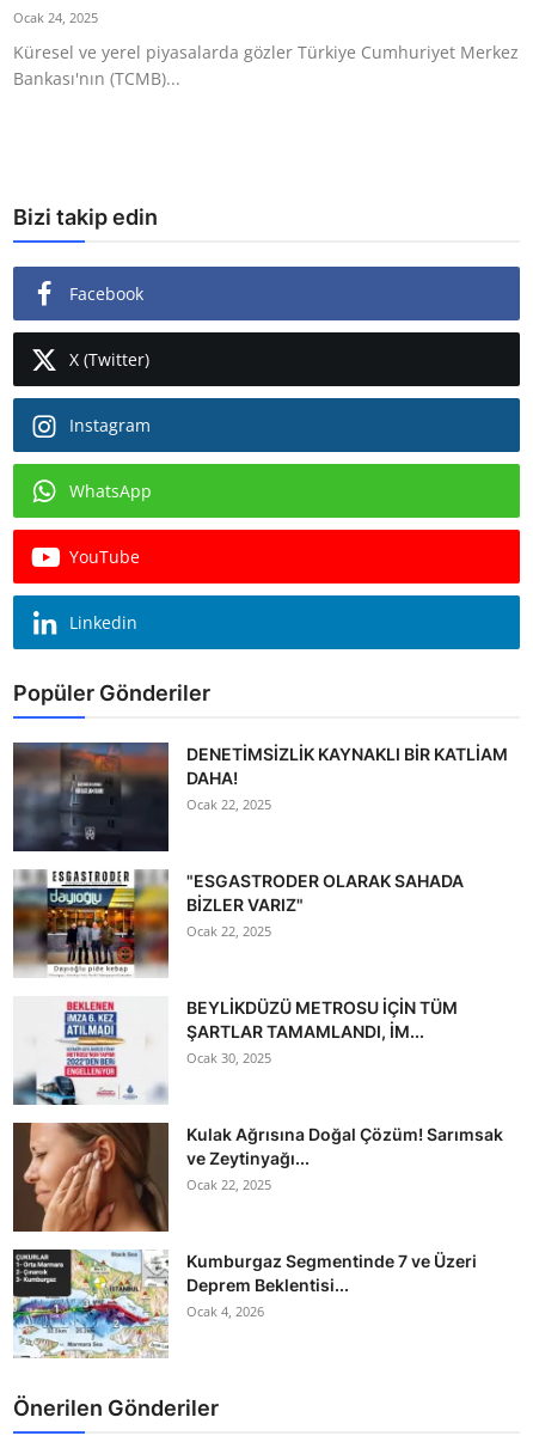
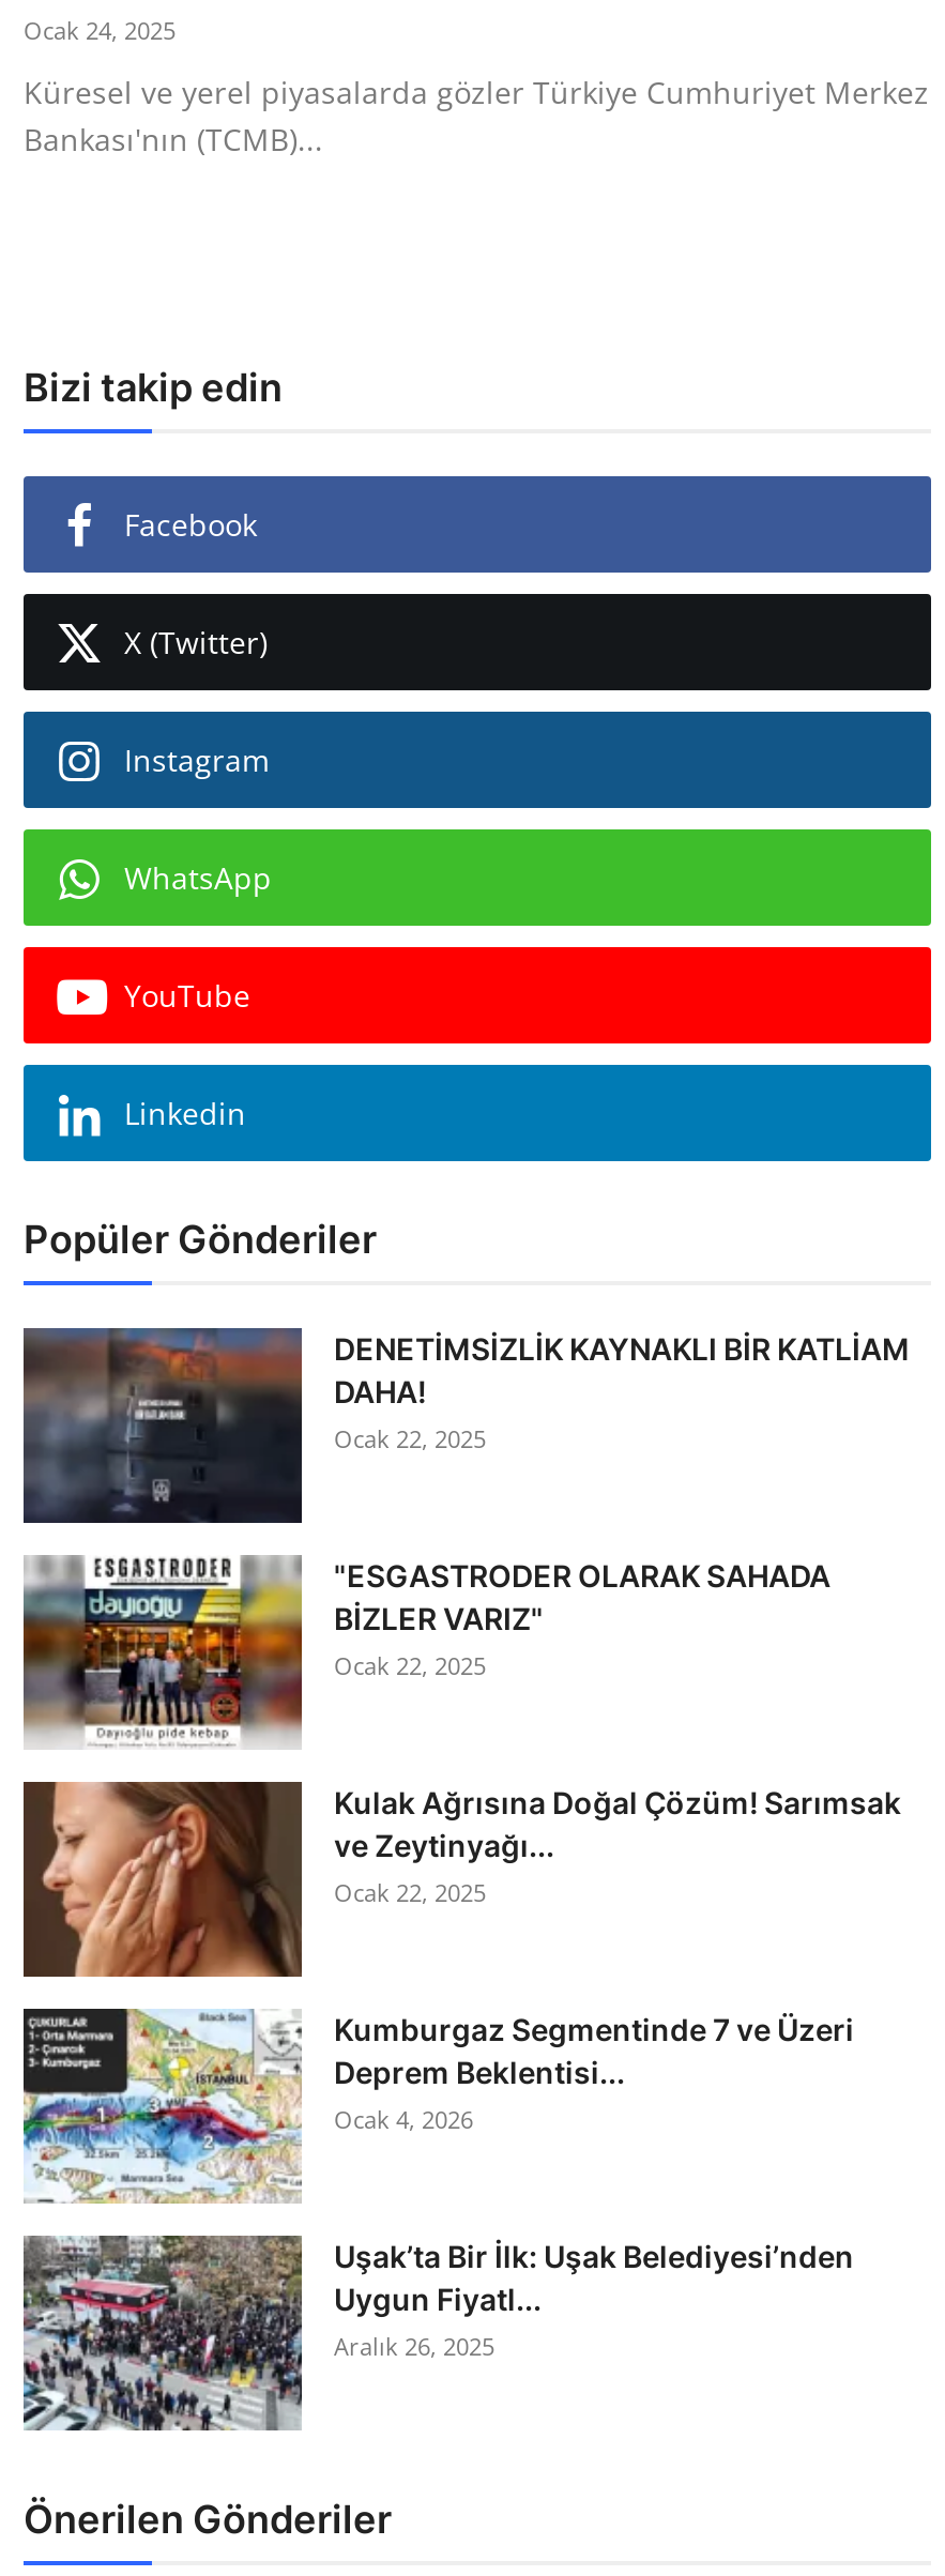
- [image]
- BEYLİKDÜZÜ METROSU İÇİN TÜM
- ŞARTLAR TAMAMLANDI, İM...
- Ocak 30, 2025

moved up: [image] | Kulak Ağrısına Doğal Çözüm! Sarımsak | ve Zeytinyağı... | Ocak 22, 2025 | Kumburgaz Segmentinde 7 ve Üzeri | Deprem Beklentisi... | Ocak 4, 2026

+ [image]
+ Uşak’ta Bir İlk: Uşak Belediyesi’nden
+ Uygun Fiyatl...
+ Aralık 26, 2025
